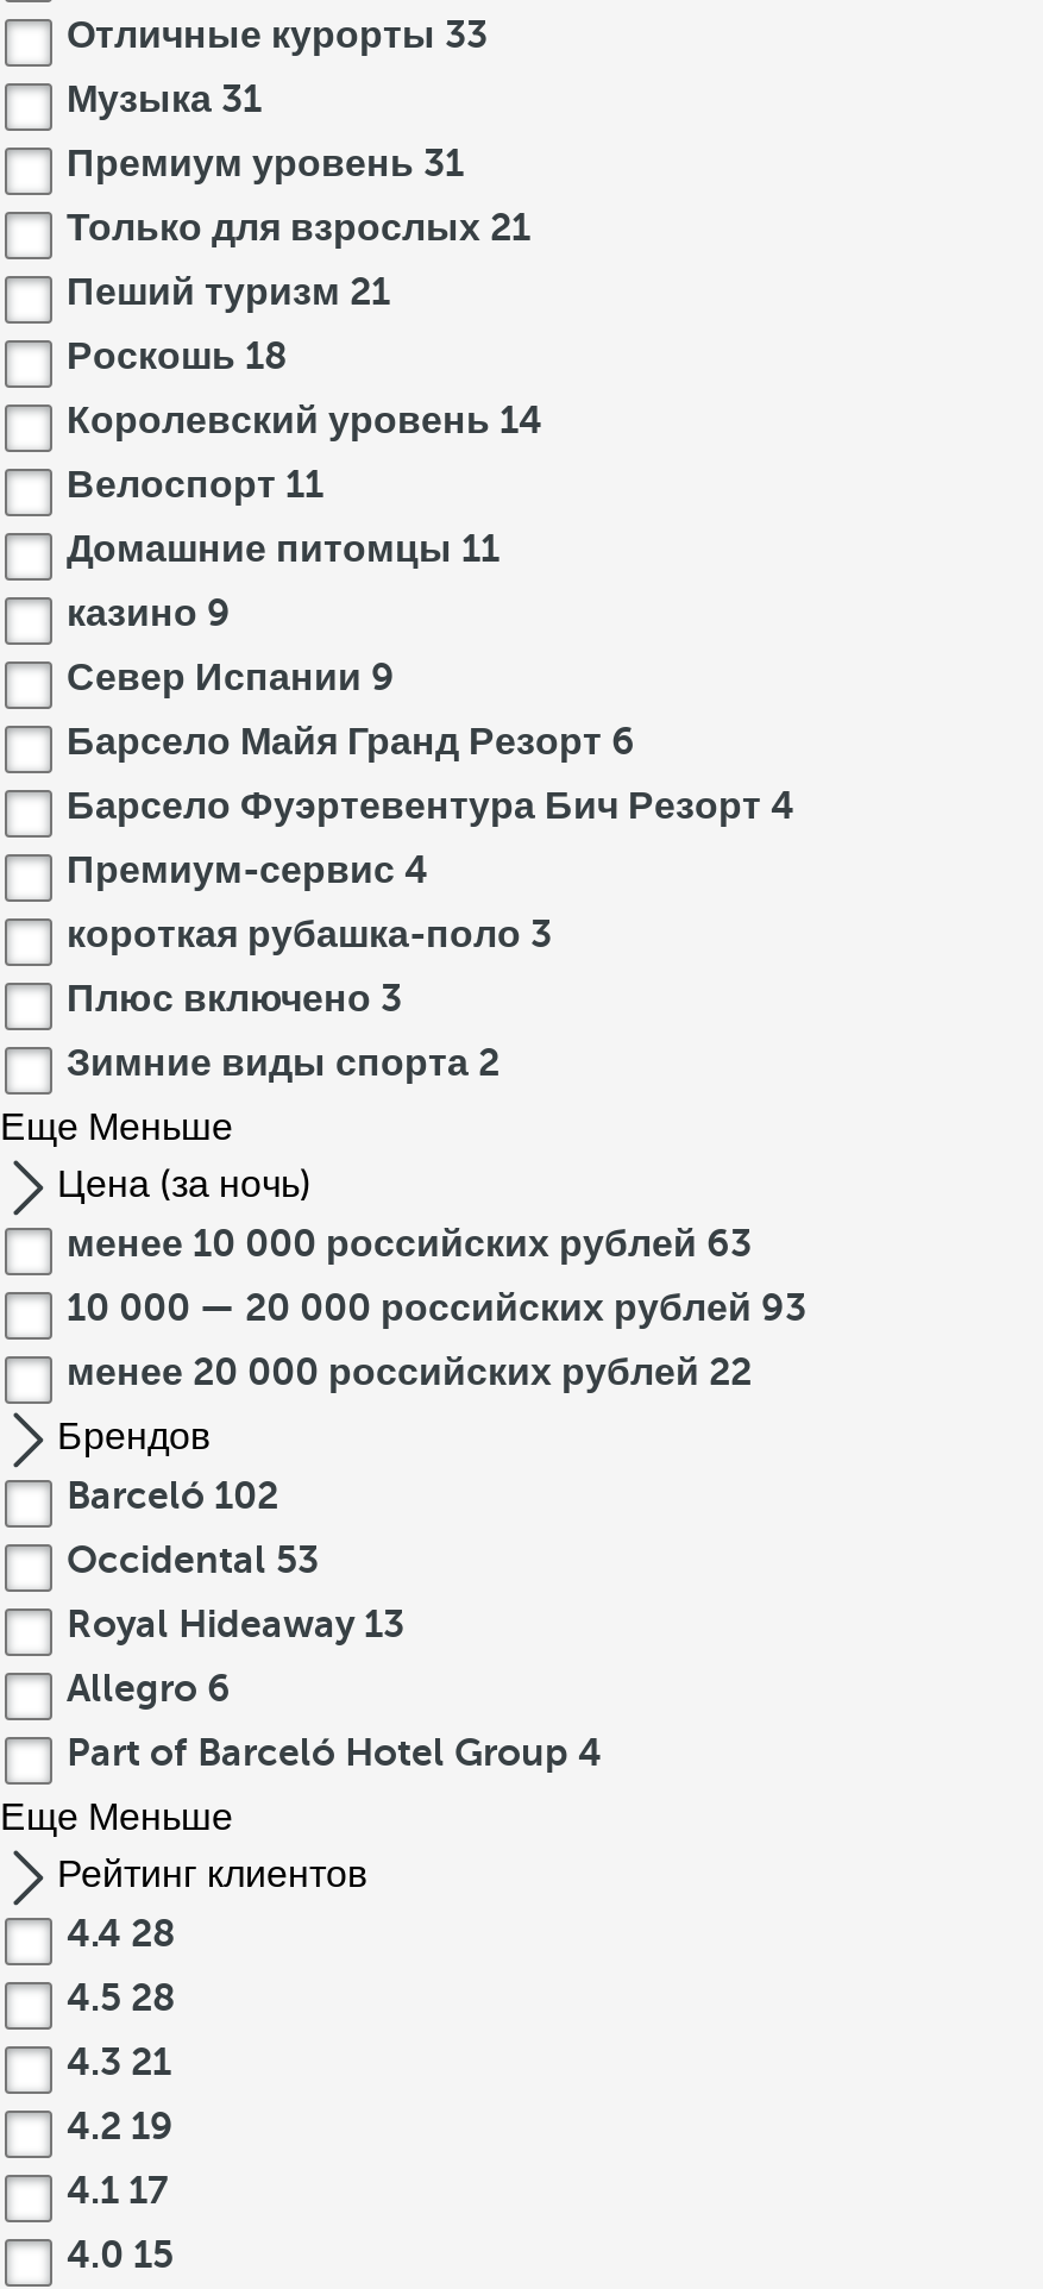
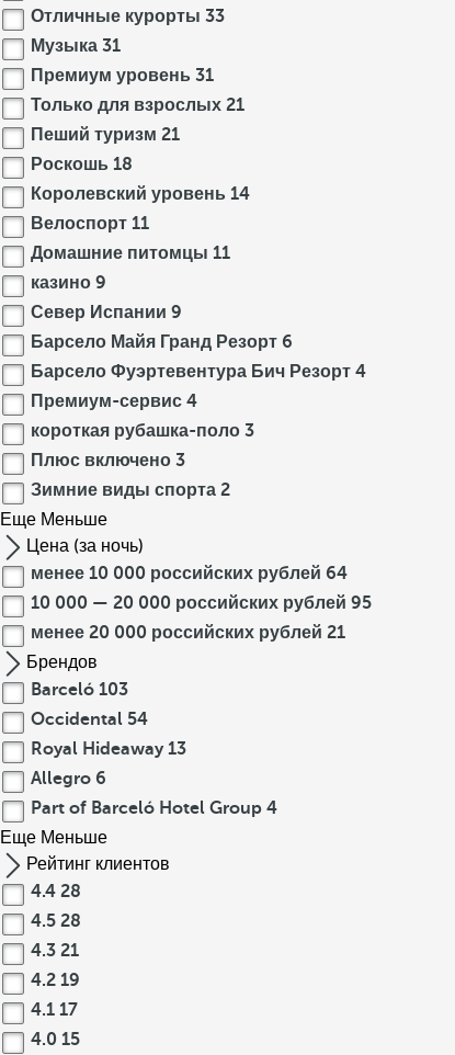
- менее 10 000 российских рублей 63
+ менее 10 000 российских рублей 64

- 10 000 — 20 000 российских рублей 93
+ 10 000 — 20 000 российских рублей 95

- менее 20 000 российских рублей 22
+ менее 20 000 российских рублей 21

- Barceló 102
+ Barceló 103

- Occidental 53
+ Occidental 54
